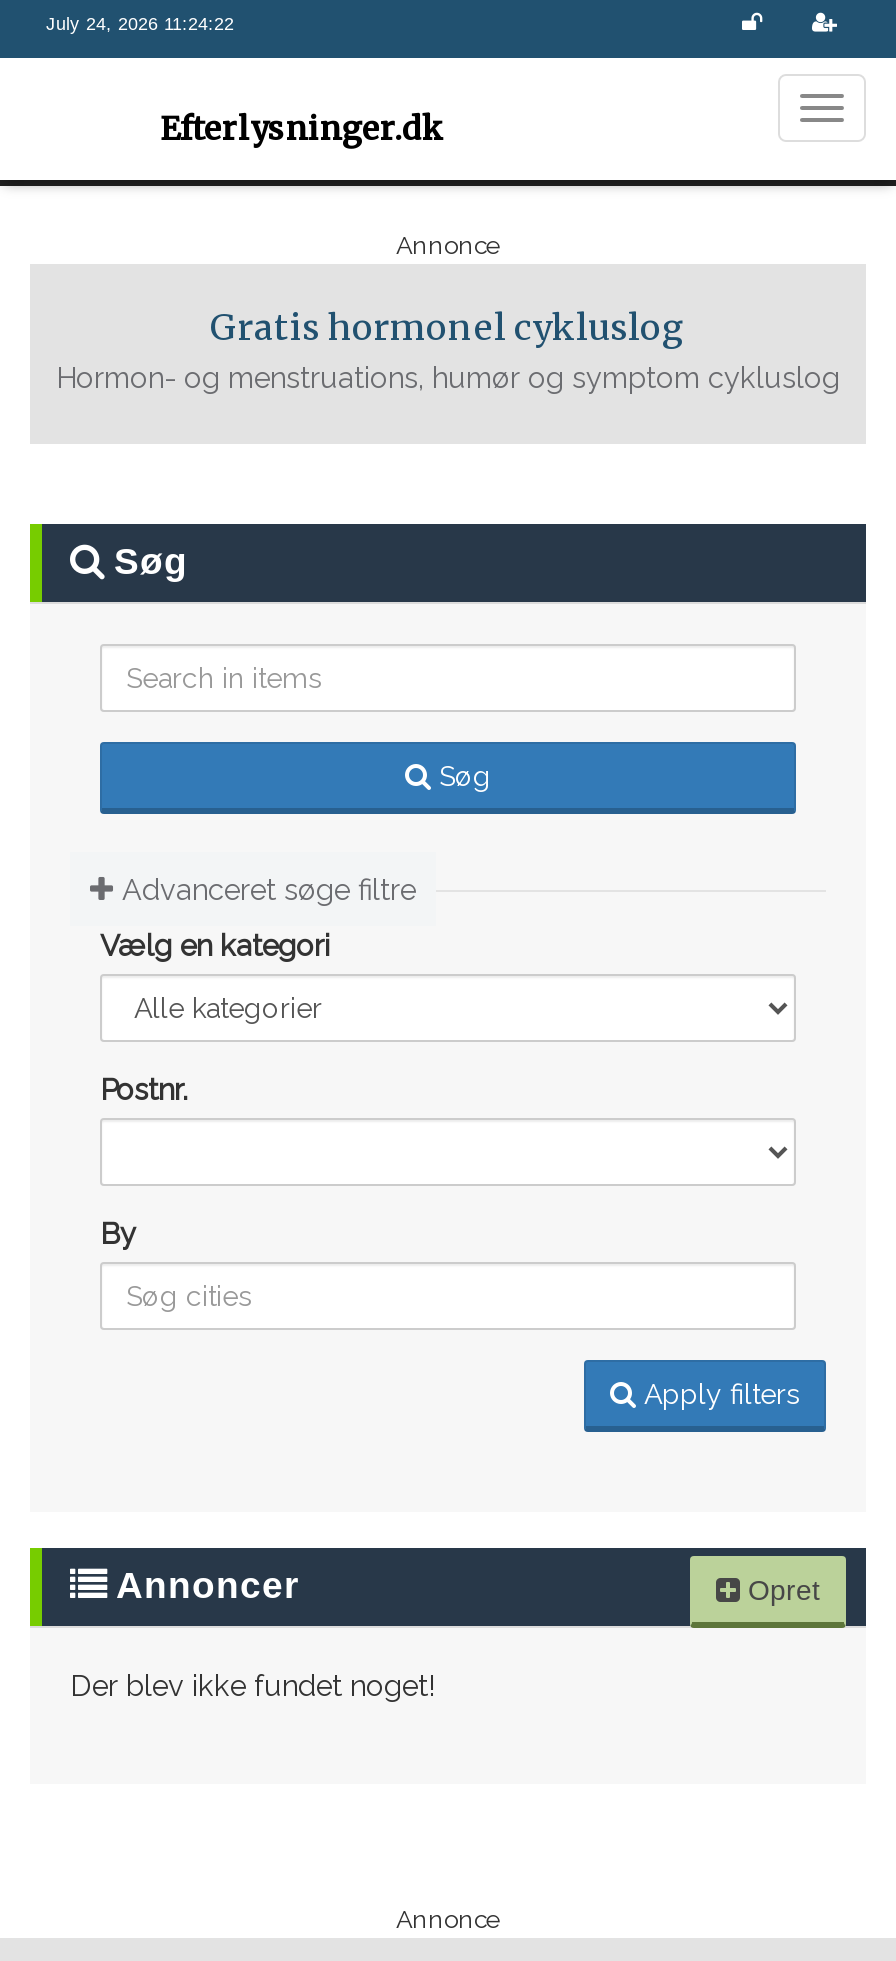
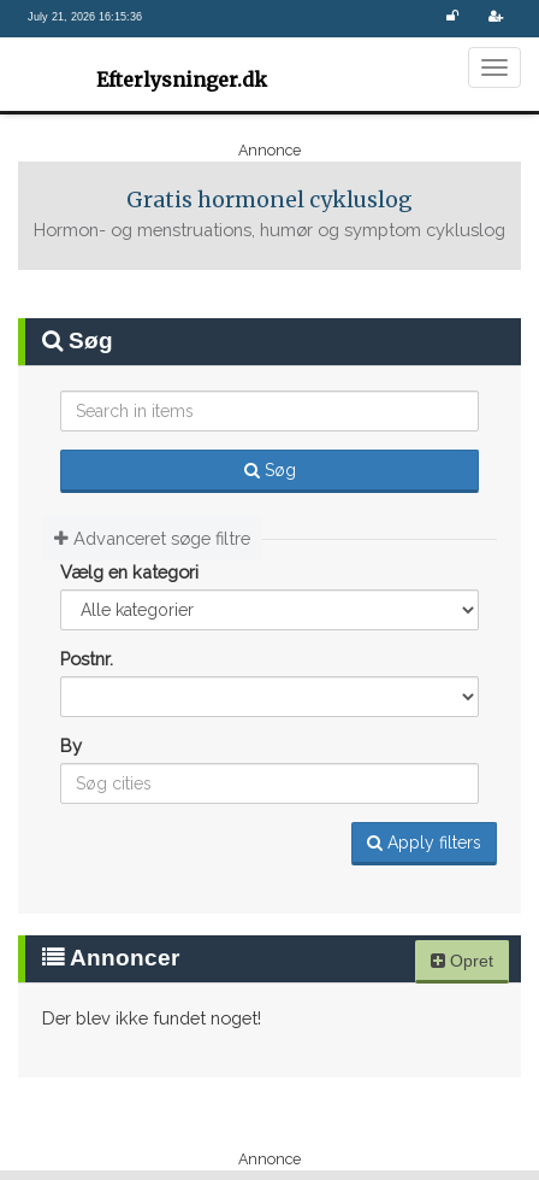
- July 24, 2026 11:24:22
+ July 21, 2026 16:15:36
